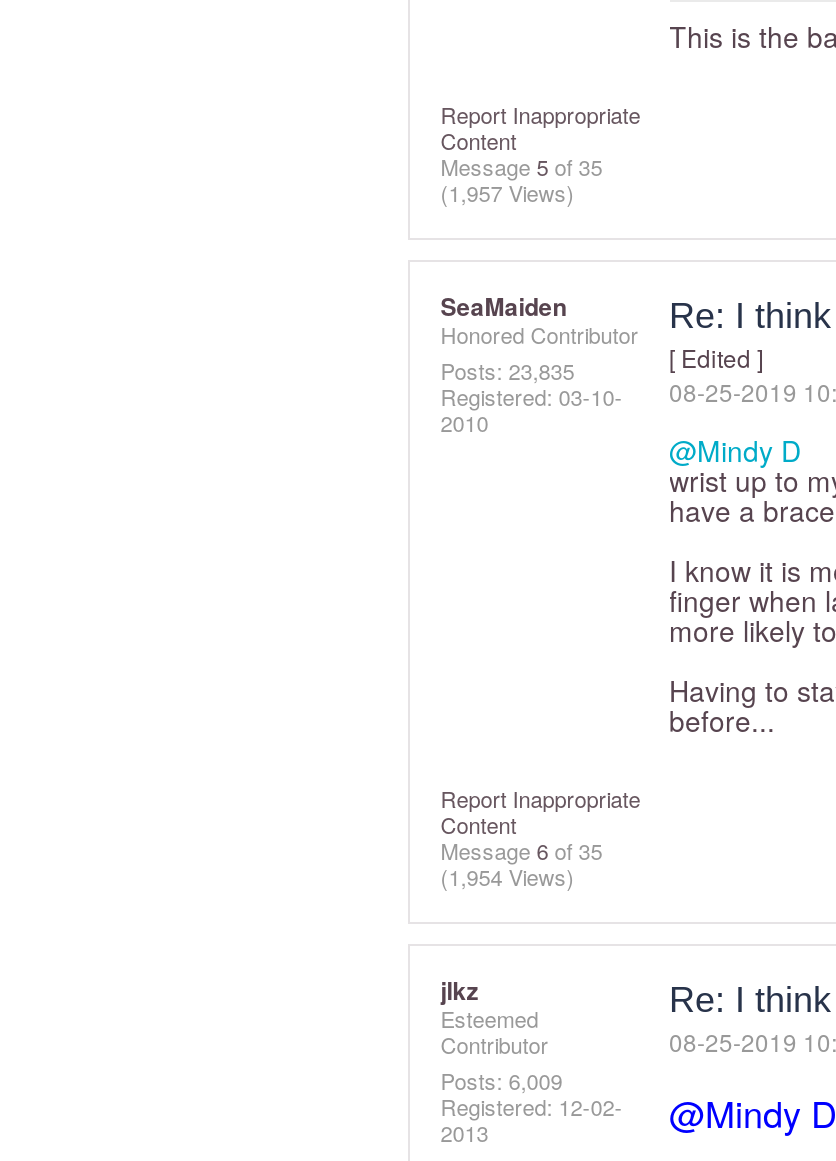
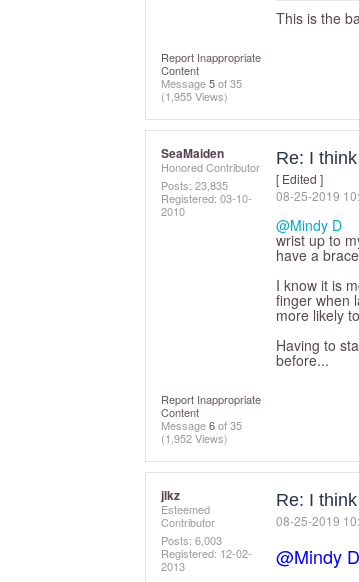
- (1,957 Views)
+ (1,955 Views)

- (1,954 Views)
+ (1,952 Views)

- Posts: 6,009
+ Posts: 6,003
